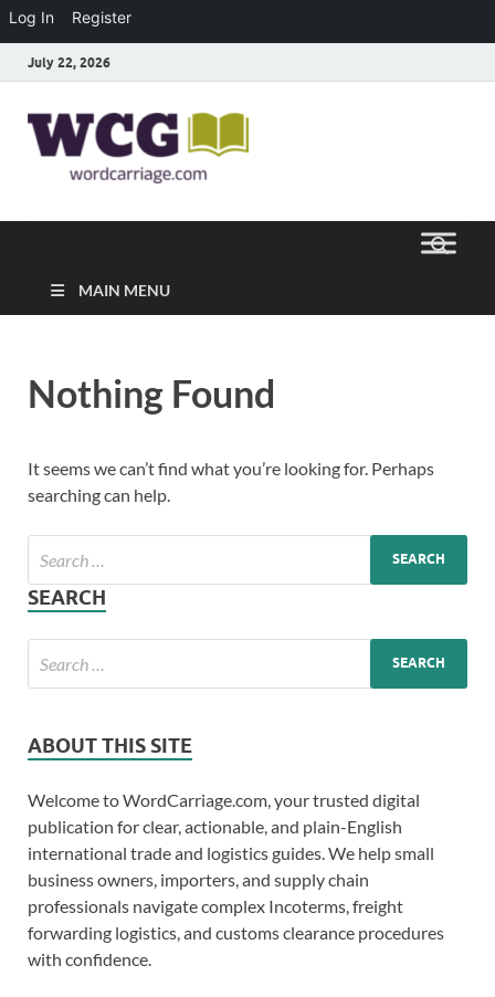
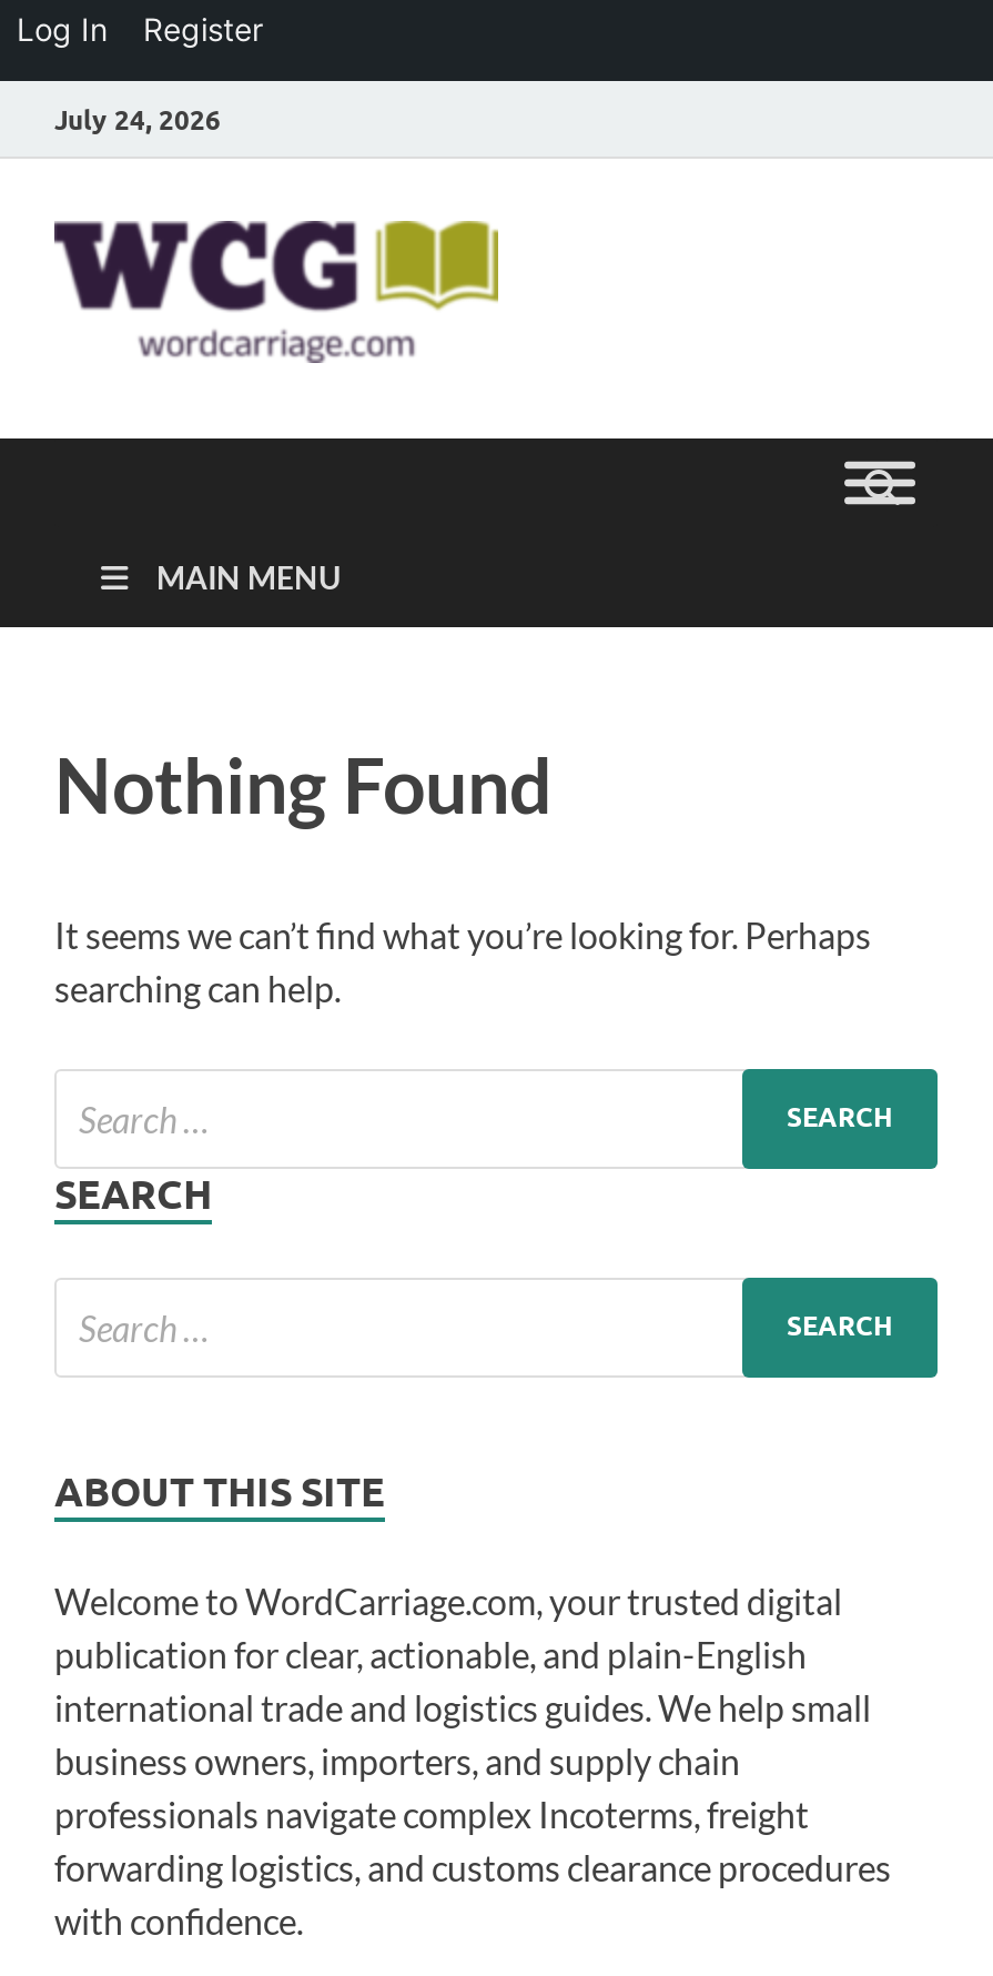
- July 22, 2026
+ July 24, 2026
